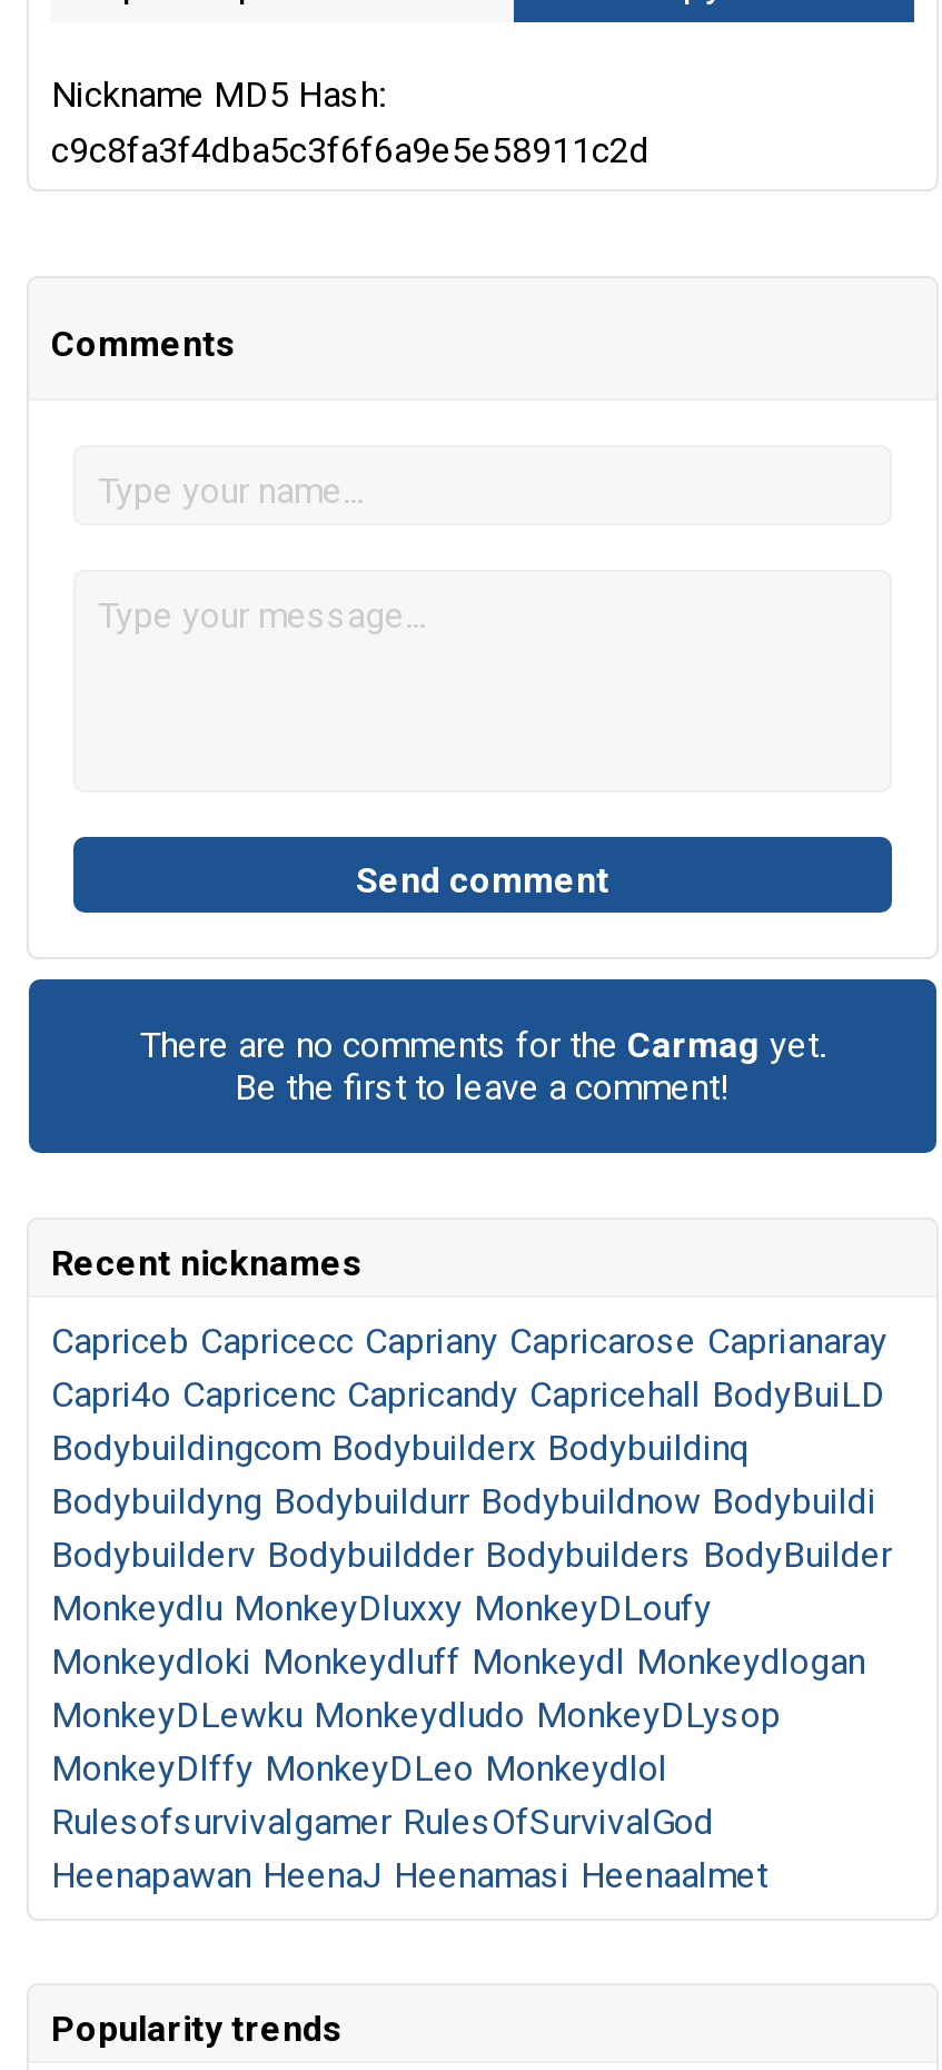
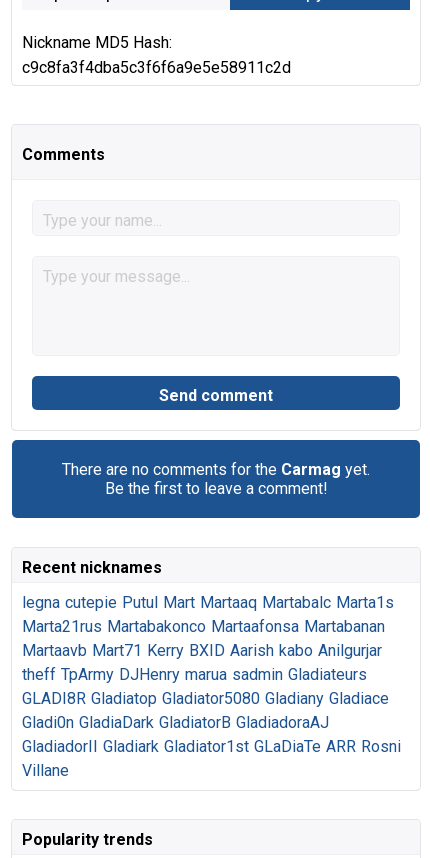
- Capriceb Capricecc Capriany Capricarose Caprianaray
- Capri4o Capricenc Capricandy Capricehall BodyBuiLD
- Bodybuildingcom Bodybuilderx Bodybuildinq
- Bodybuildyng Bodybuildurr Bodybuildnow Bodybuildi
- Bodybuilderv Bodybuildder Bodybuilders BodyBuilder
- Monkeydlu MonkeyDluxxy MonkeyDLoufy
- Monkeydloki Monkeydluff Monkeydl Monkeydlogan
- MonkeyDLewku Monkeydludo MonkeyDLysop
- MonkeyDlffy MonkeyDLeo Monkeydlol
- Rulesofsurvivalgamer RulesOfSurvivalGod
- Heenapawan HeenaJ Heenamasi Heenaalmet
+ legna cutepie Putul Mart Martaaq Martabalc Marta1s
+ Marta21rus Martabakonco Martaafonsa Martabanan
+ Martaavb Mart71 Kerry BXID Aarish kabo Anilgurjar
+ theff TpArmy DJHenry marua sadmin Gladiateurs
+ GLADI8R Gladiatop Gladiator5080 Gladiany Gladiace
+ Gladi0n GladiaDark GladiatorB GladiadoraAJ
+ GladiadorII Gladiark Gladiator1st GLaDiaTe ARR Rosni
+ Villane
